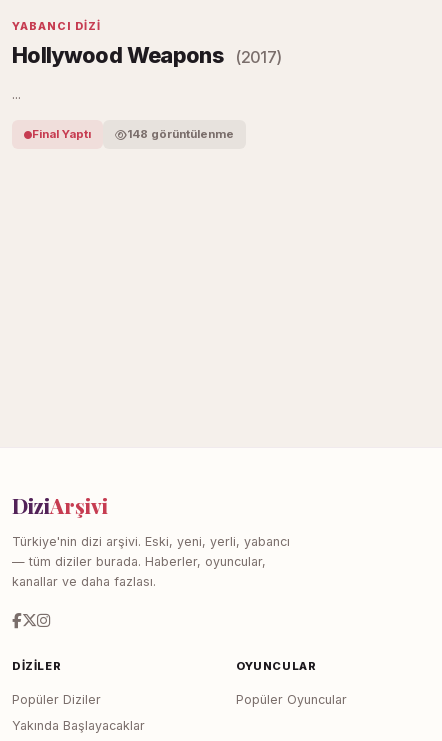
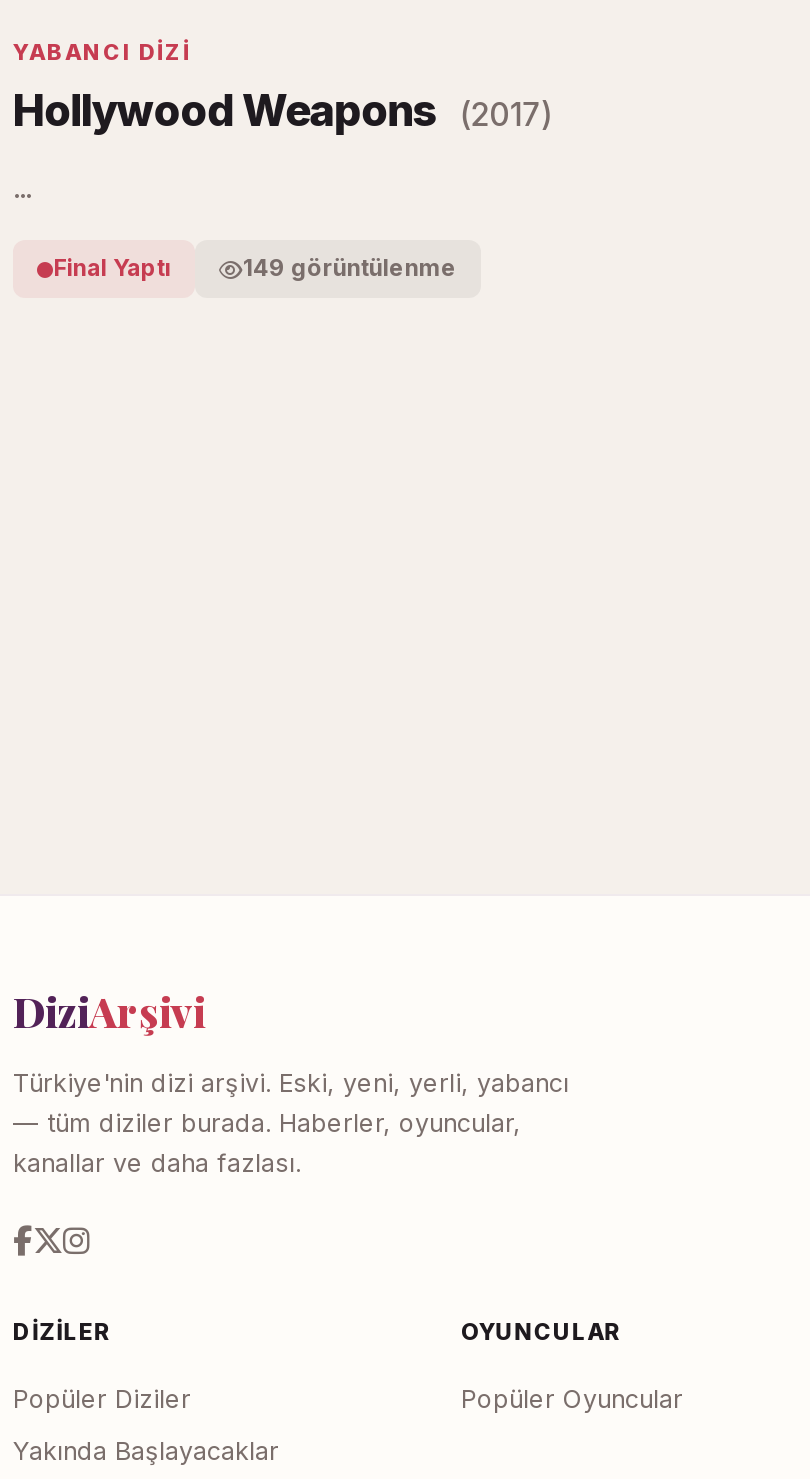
- 148 görüntülenme
+ 149 görüntülenme
